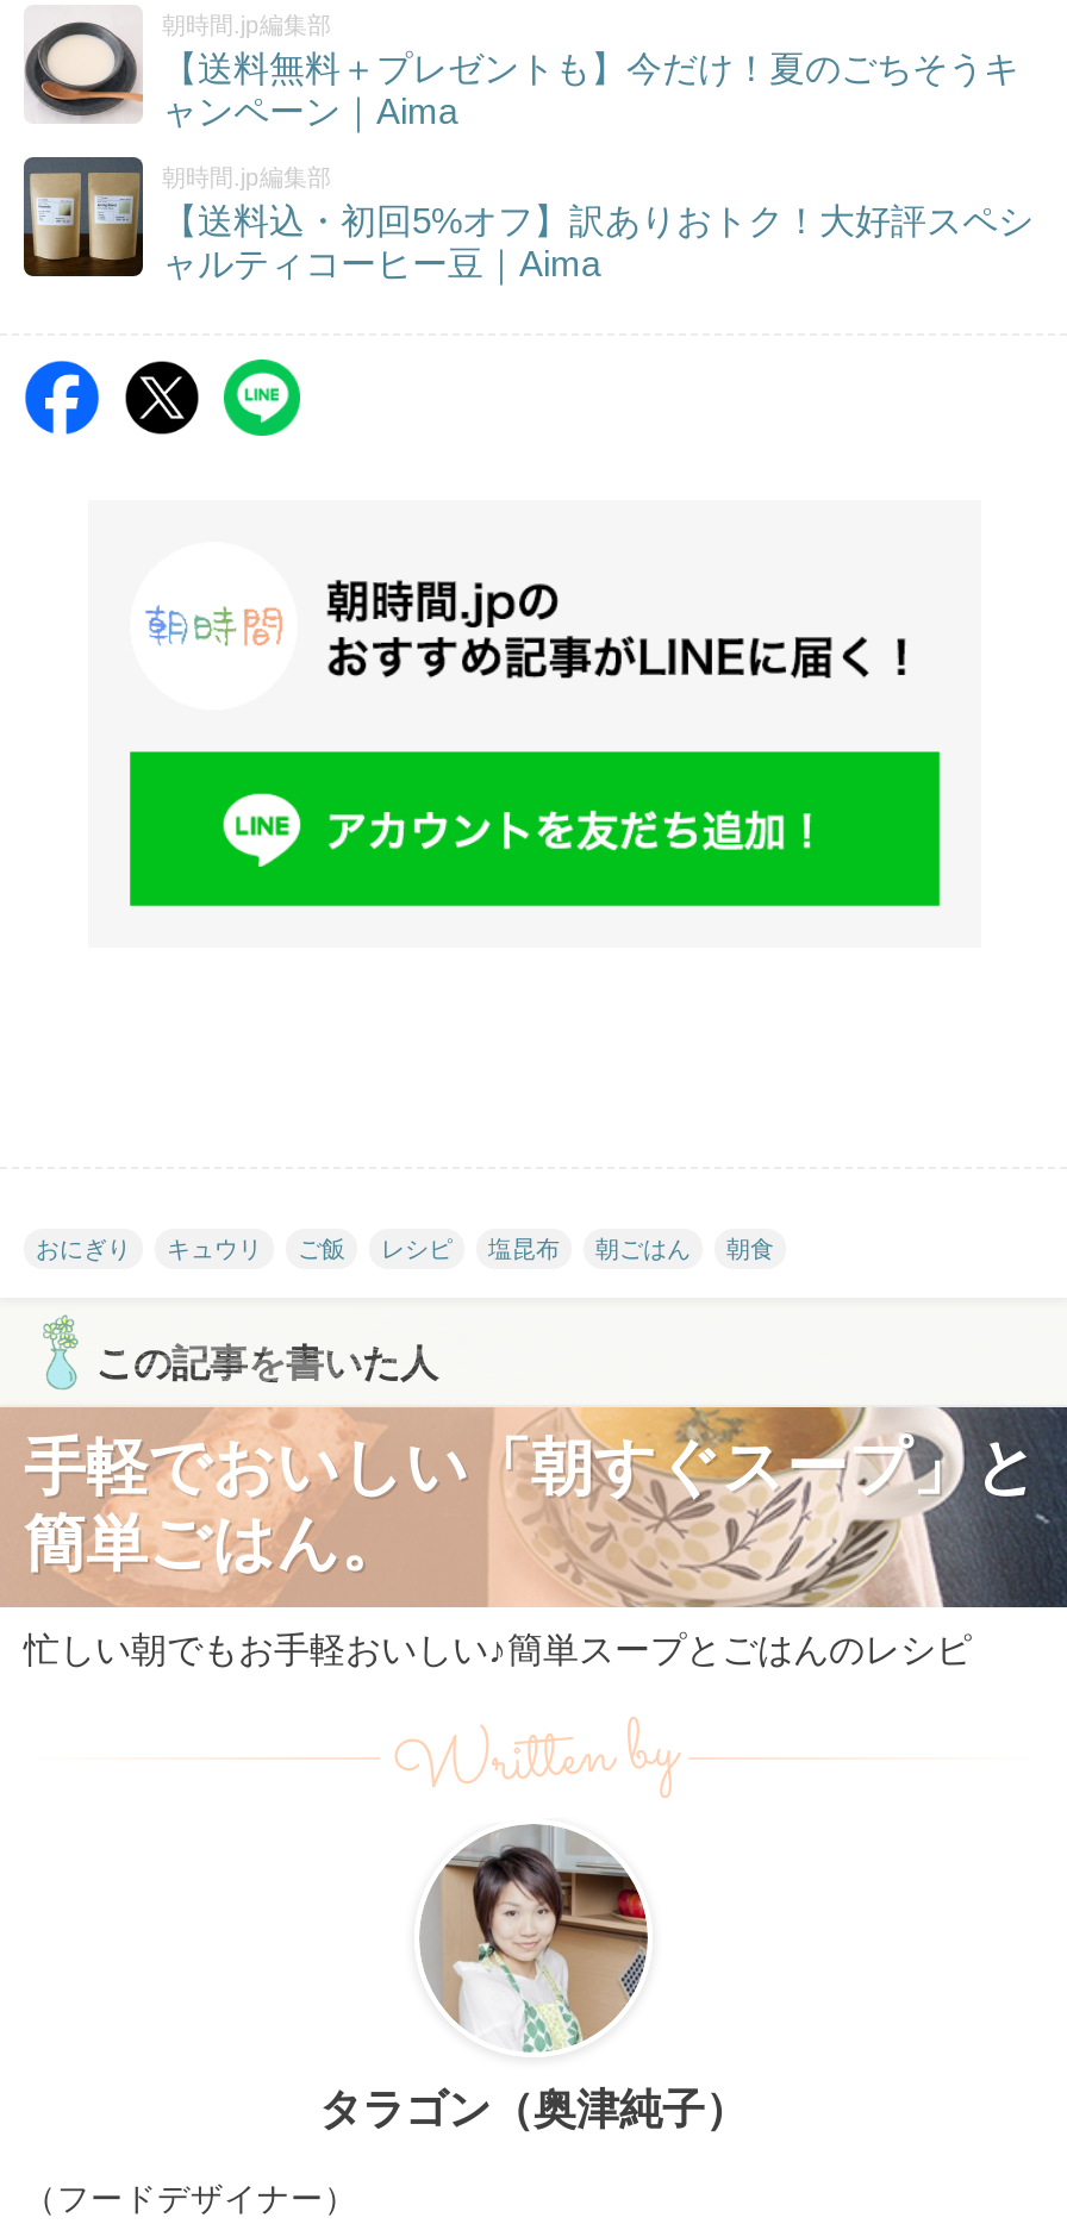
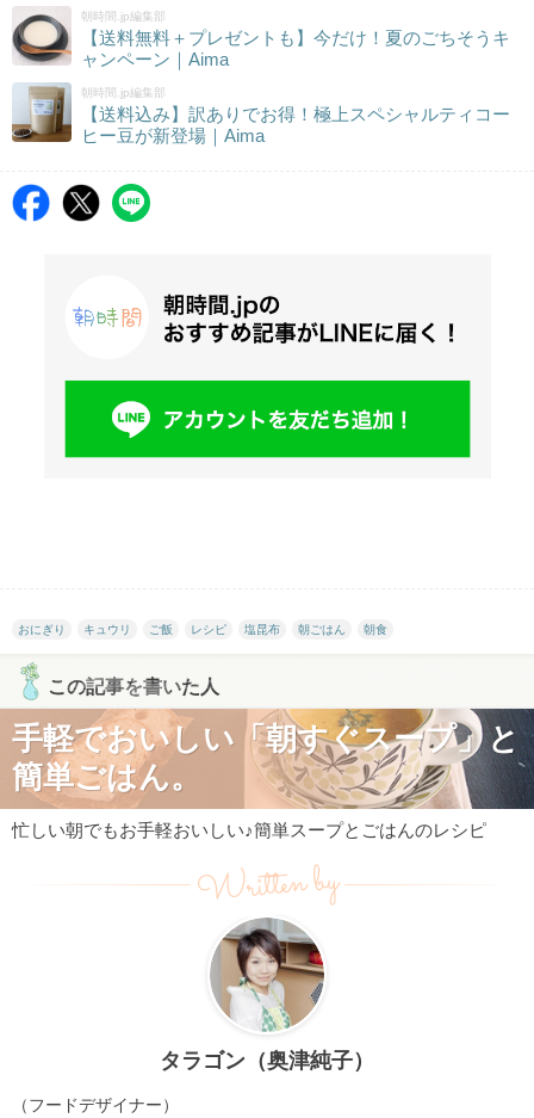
- [image]
- 【送料込・初回5%オフ】訳ありおトク！大好評スペシ
- ャルティコーヒー豆｜Aima
+ [image]
+ 【送料込み】訳ありでお得！極上スペシャルティコー
+ ヒー豆が新登場｜Aima
